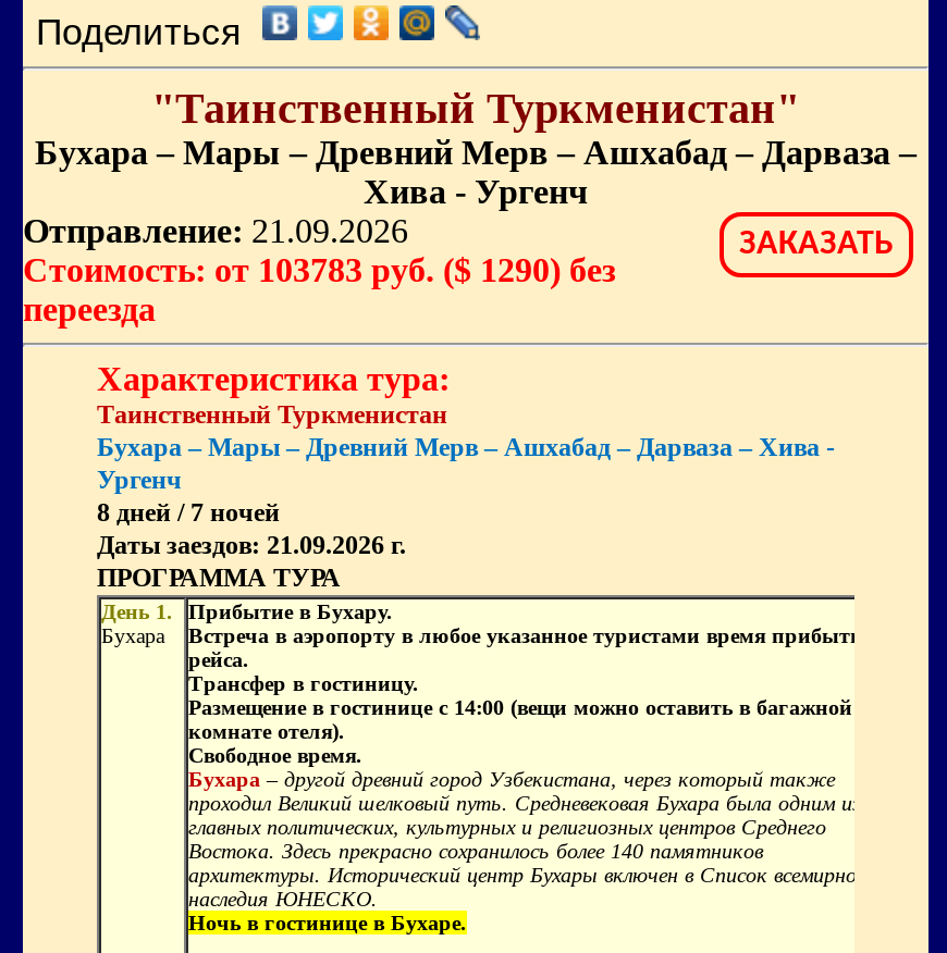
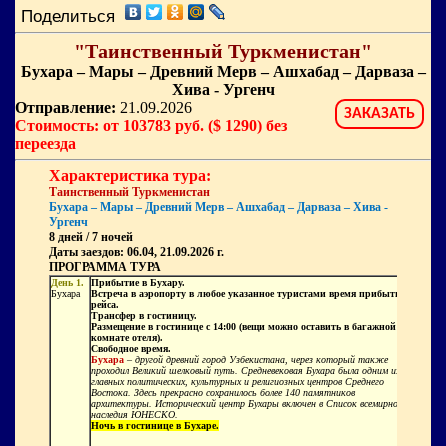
- Даты заездов: 21.09.2026 г.
+ Даты заездов: 06.04, 21.09.2026 г.
